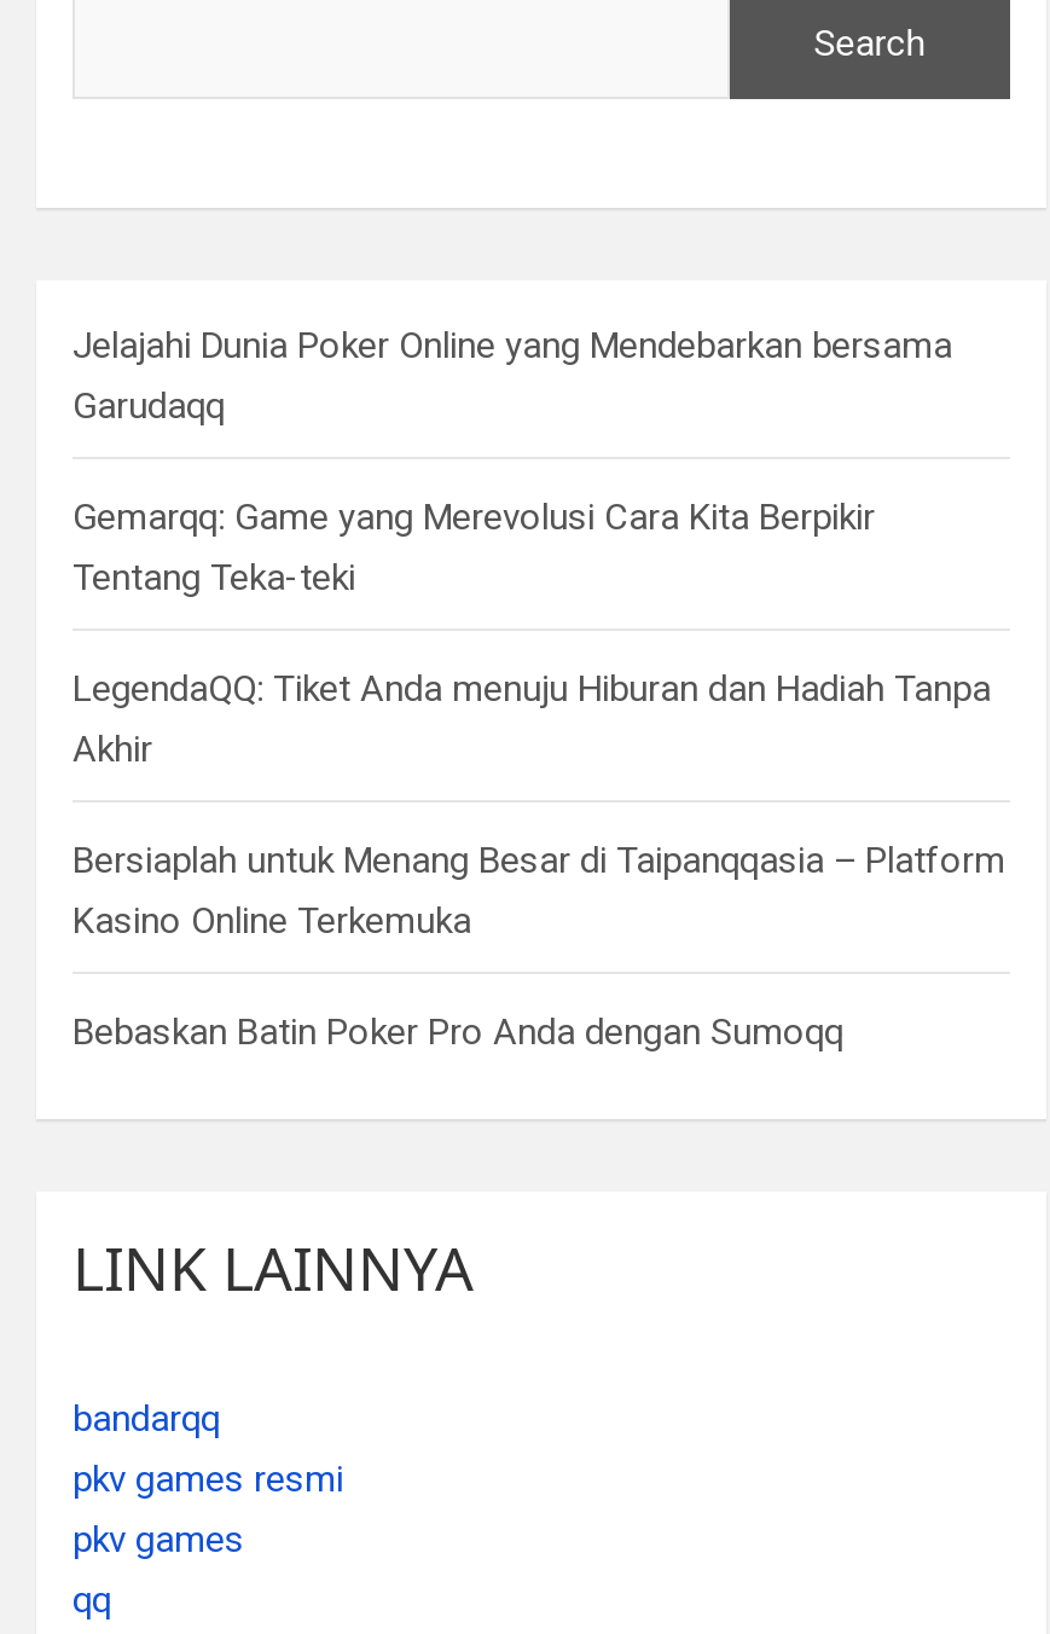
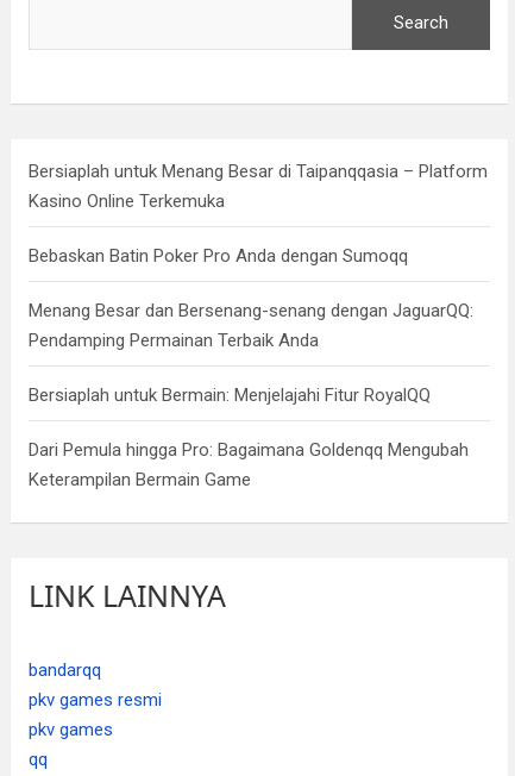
- Jelajahi Dunia Poker Online yang Mendebarkan bersama
- Garudaqq
- Gemarqq: Game yang Merevolusi Cara Kita Berpikir
- Tentang Teka-teki
- LegendaQQ: Tiket Anda menuju Hiburan dan Hadiah Tanpa
- Akhir

moved up: Bersiaplah untuk Menang Besar di Taipanqqasia – Platform | Kasino Online Terkemuka | Bebaskan Batin Poker Pro Anda dengan Sumoqq

+ Menang Besar dan Bersenang-senang dengan JaguarQQ:
+ Pendamping Permainan Terbaik Anda
+ Bersiaplah untuk Bermain: Menjelajahi Fitur RoyalQQ
+ Dari Pemula hingga Pro: Bagaimana Goldenqq Mengubah
+ Keterampilan Bermain Game
